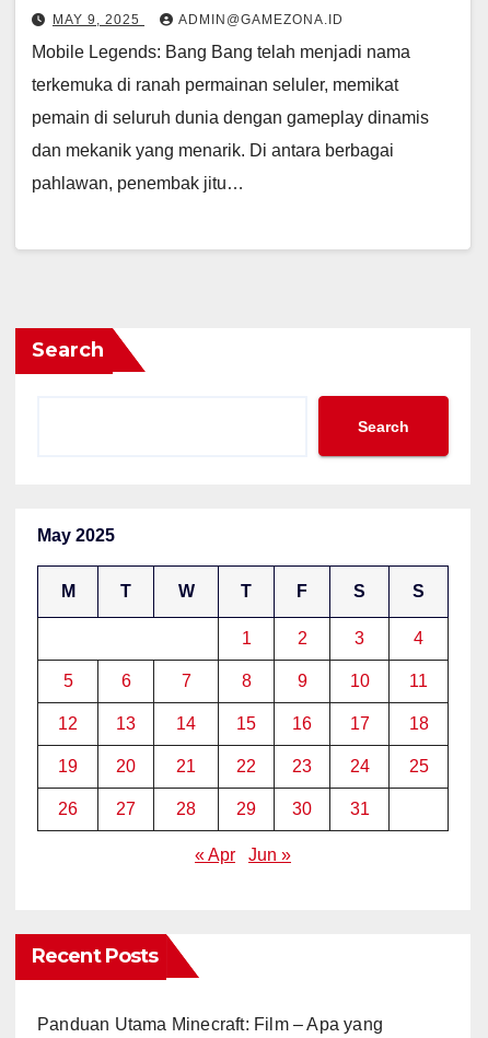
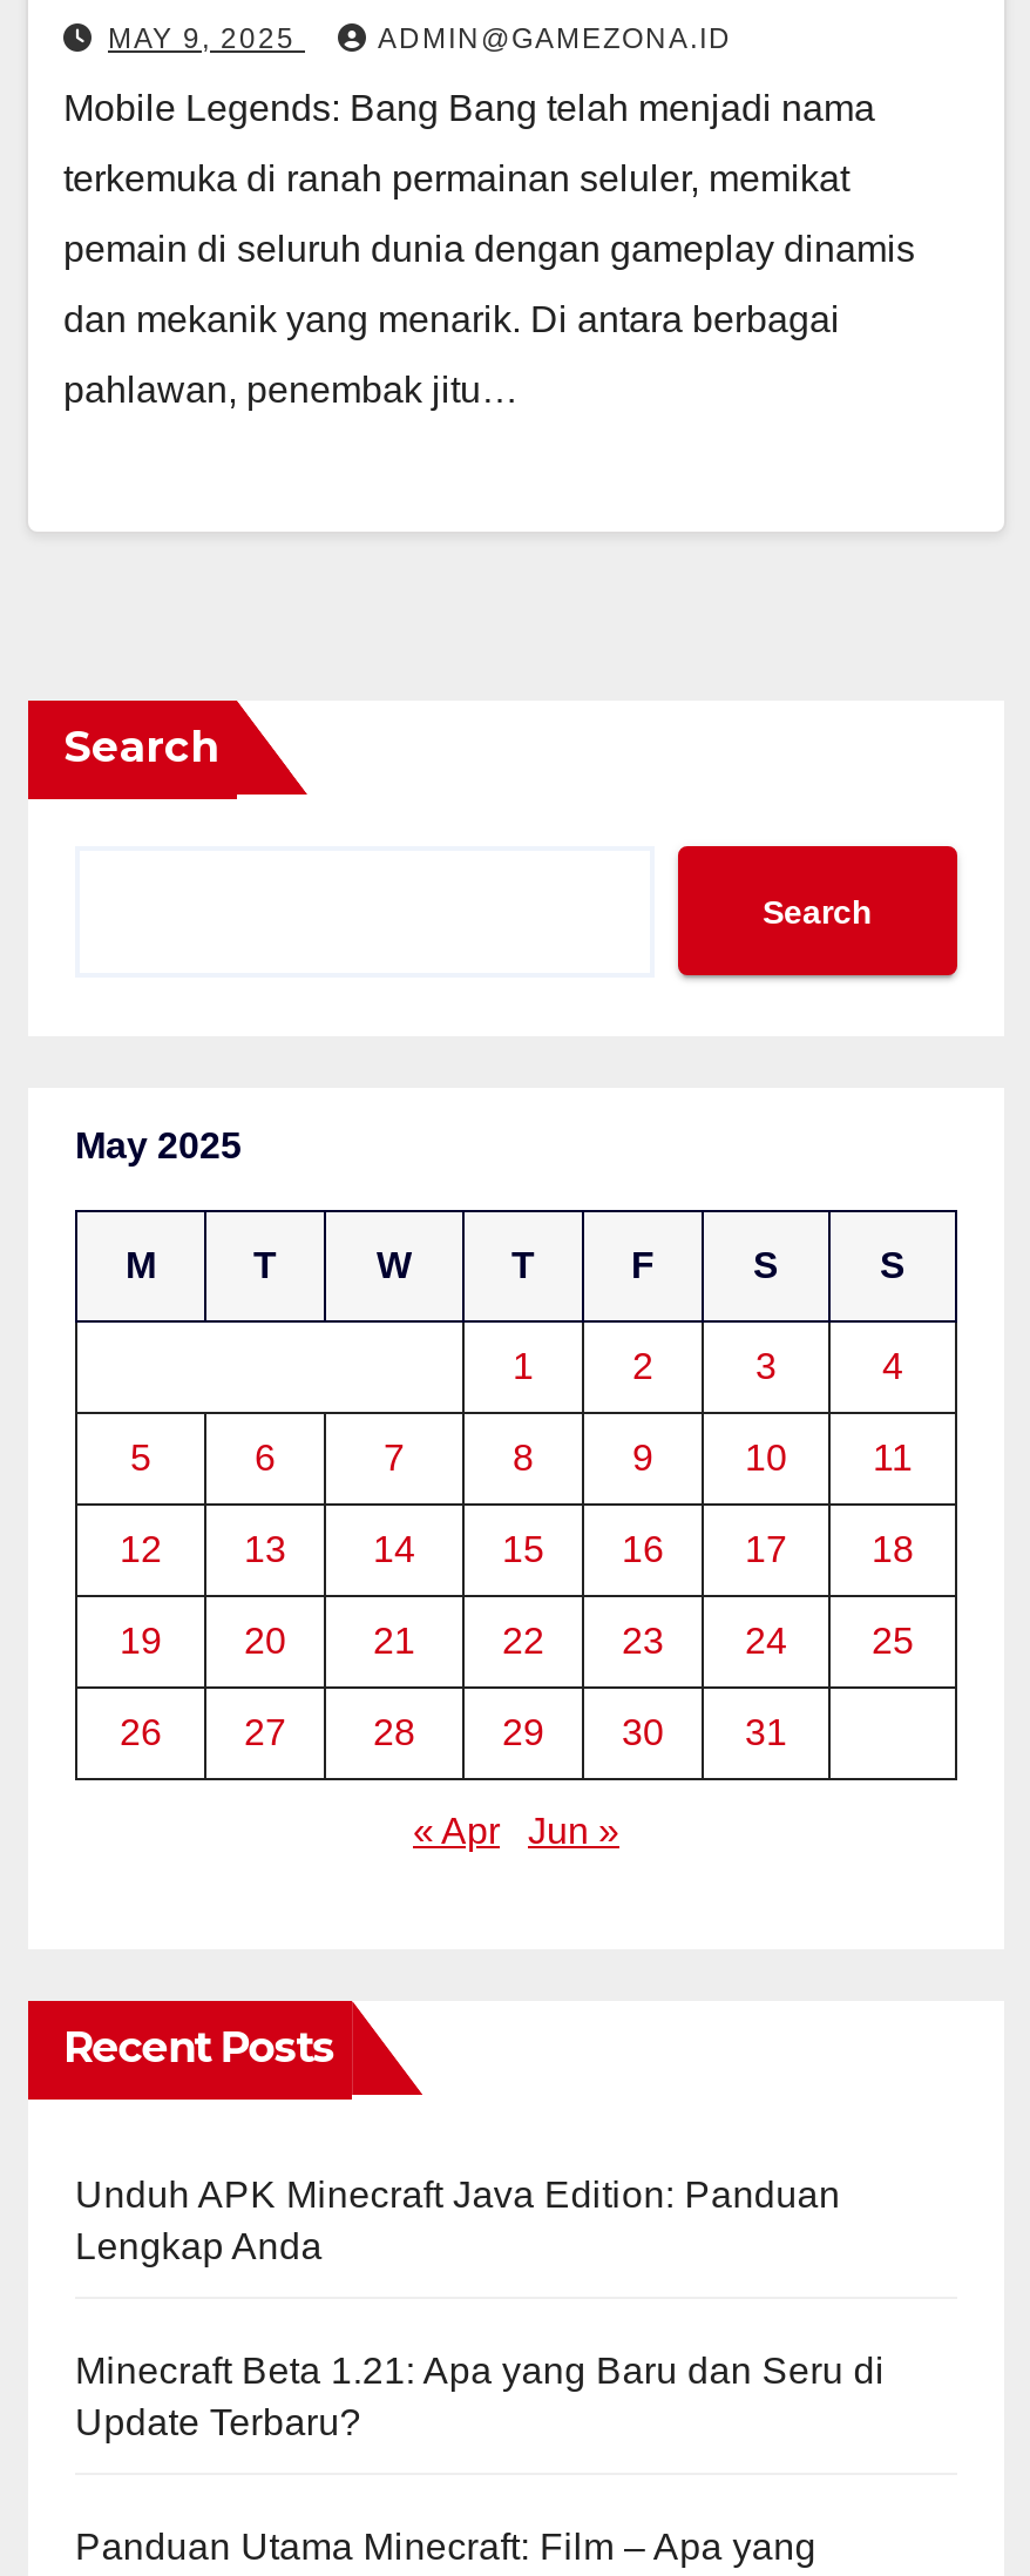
+ Unduh APK Minecraft Java Edition: Panduan
+ Lengkap Anda
+ Minecraft Beta 1.21: Apa yang Baru dan Seru di
+ Update Terbaru?
